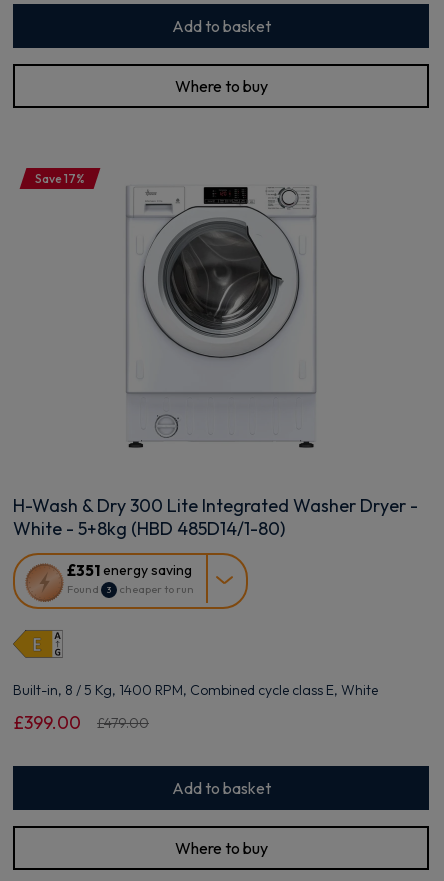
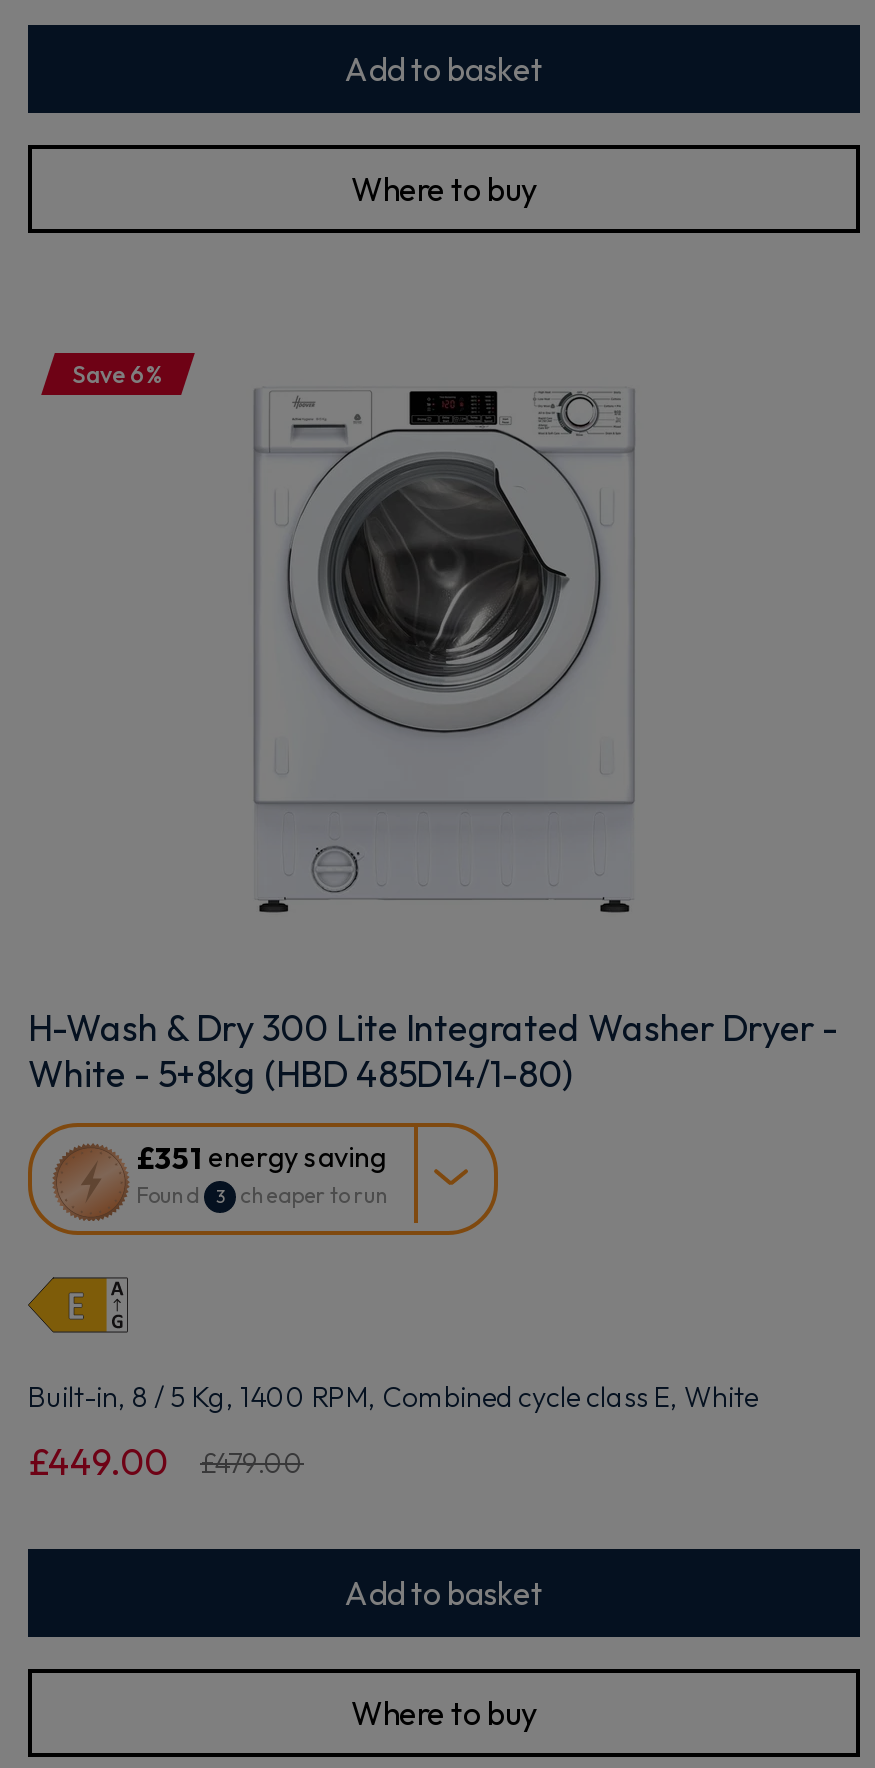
- Save 17%
+ Save 6%

- £399.00 £479.00
+ £449.00 £479.00
